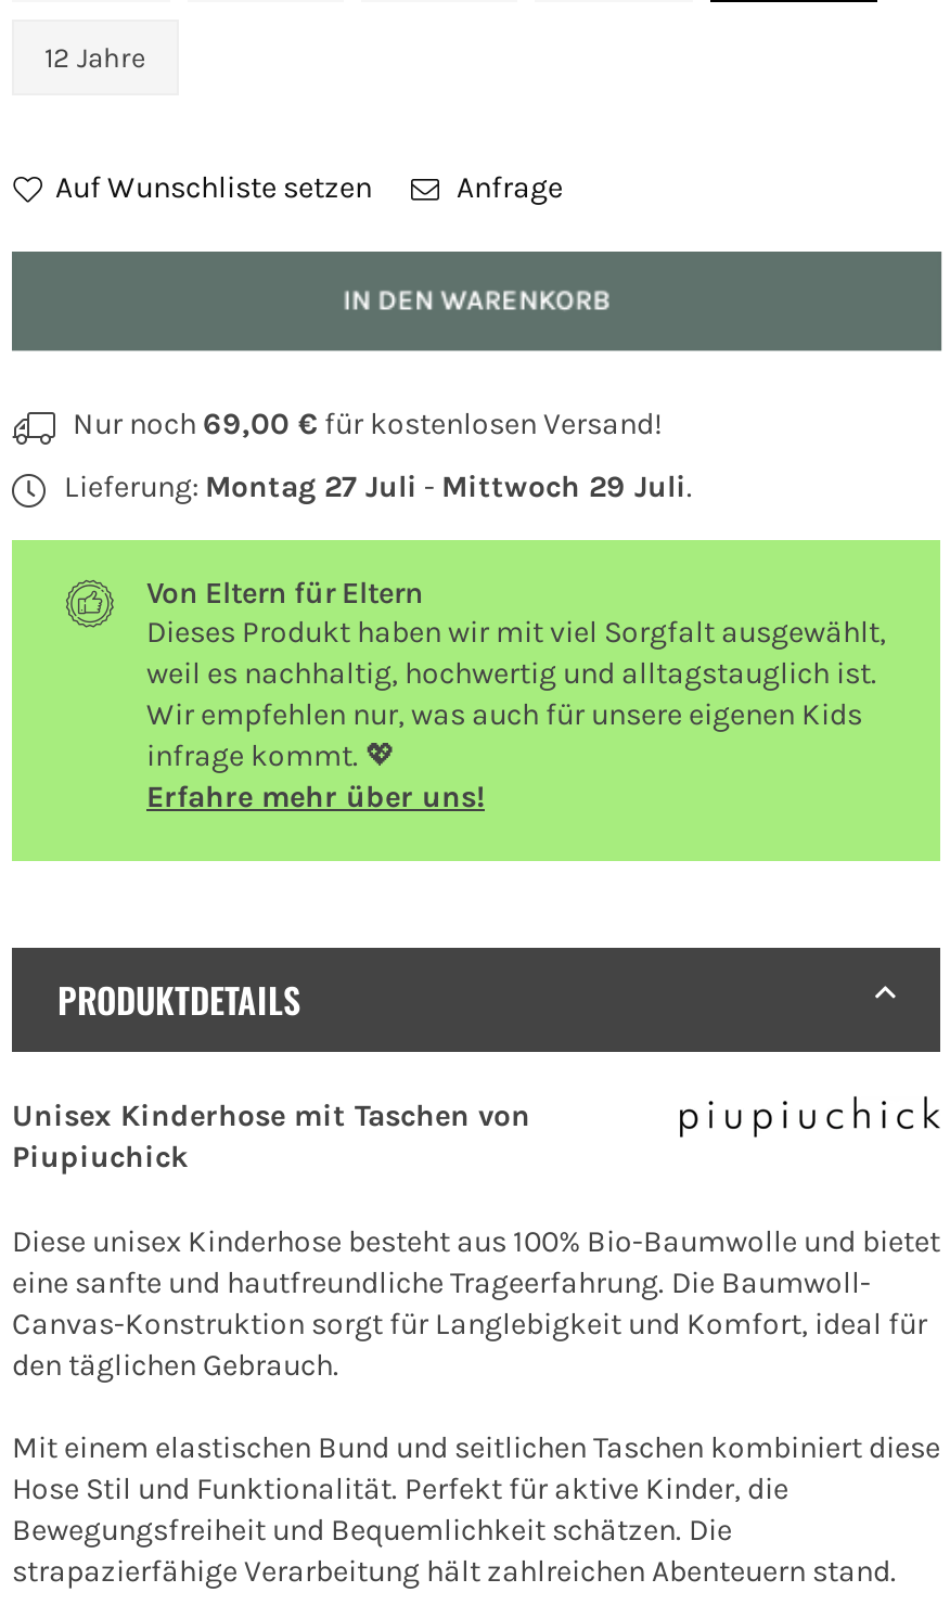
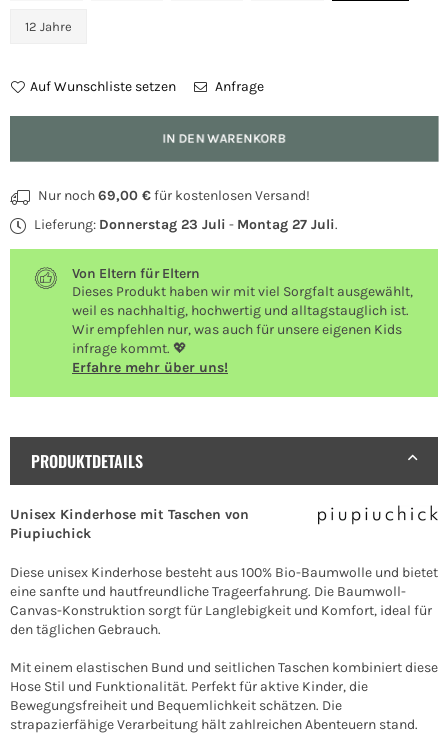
- Lieferung: Montag 27 Juli - Mittwoch 29 Juli.
+ Lieferung: Donnerstag 23 Juli - Montag 27 Juli.
